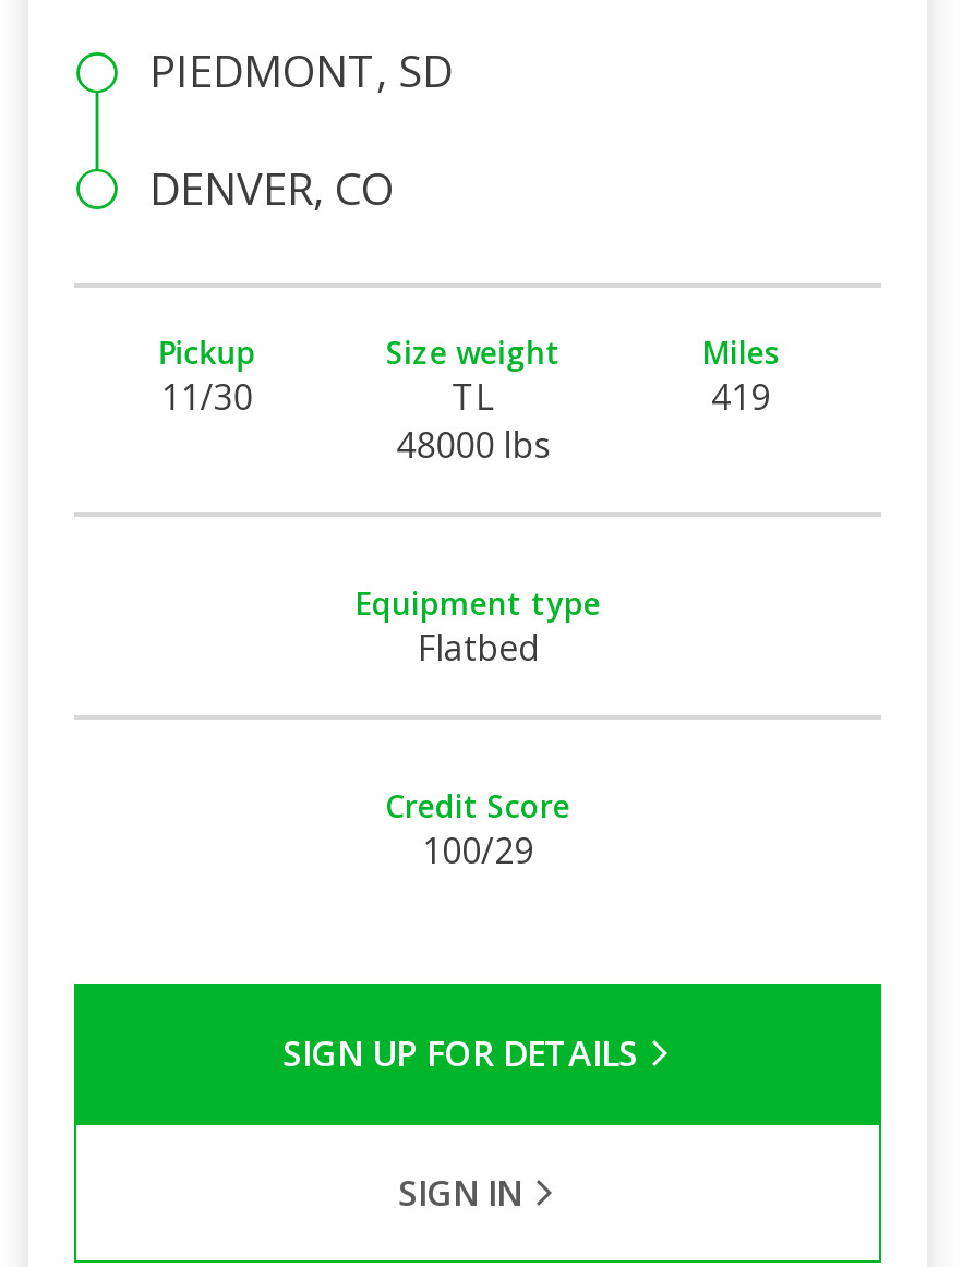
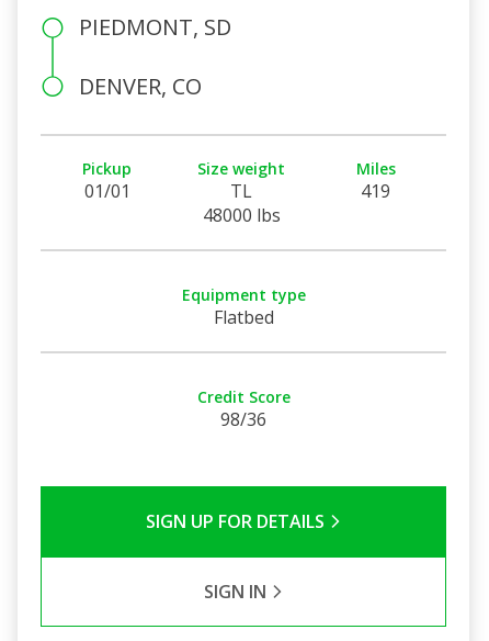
- 11/30
+ 01/01

- 100/29
+ 98/36
